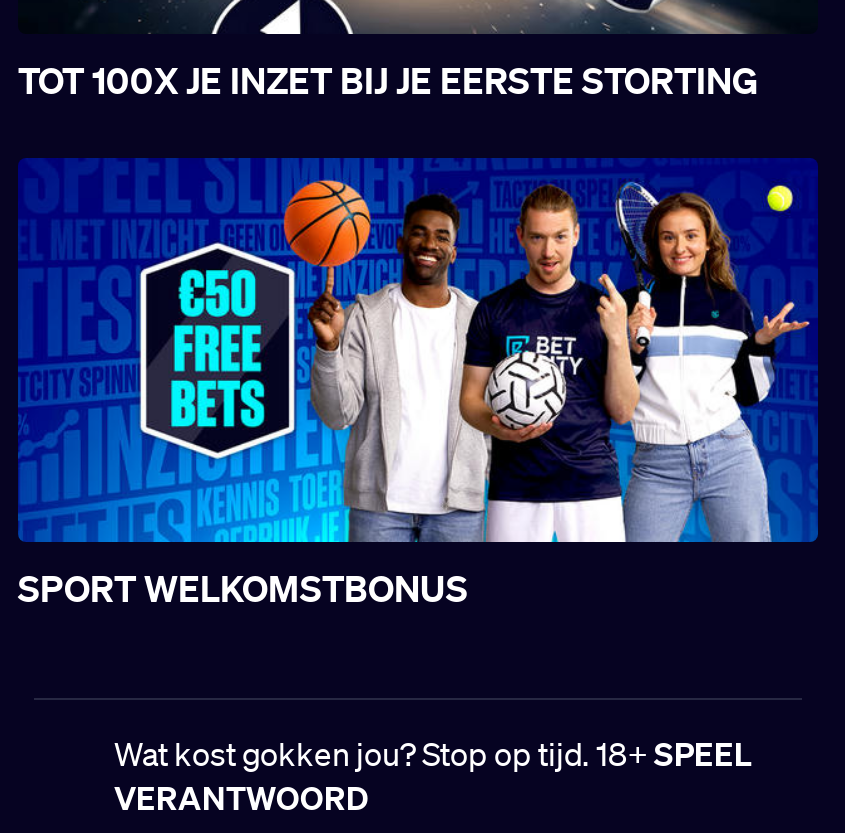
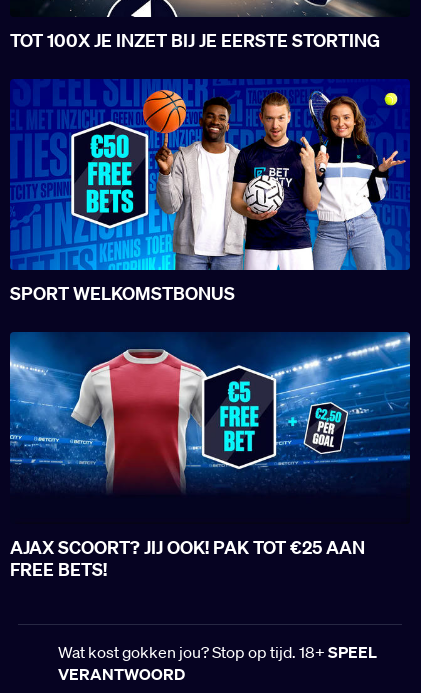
+ [image]

+ AJAX SCOORT? JIJ OOK! PAK TOT €25 AAN
+ FREE BETS!
